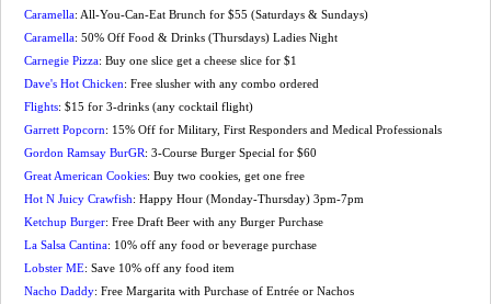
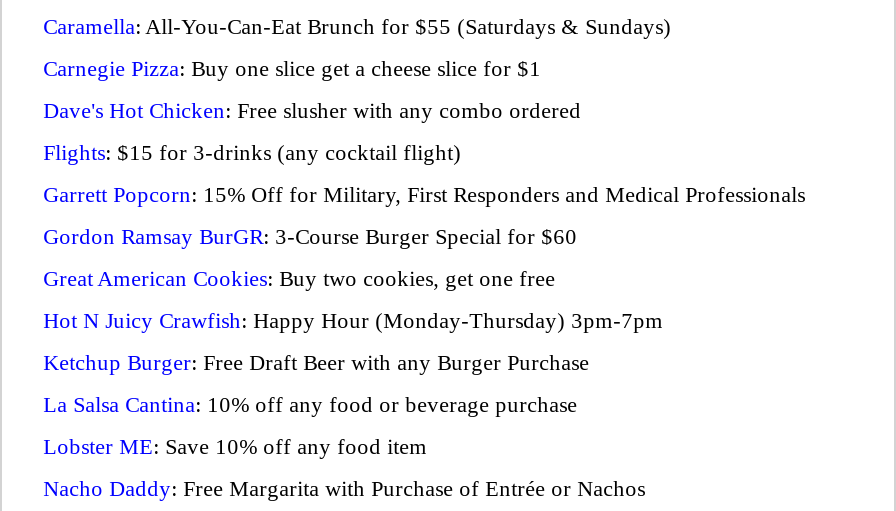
- Caramella: 50% Off Food & Drinks (Thursdays) Ladies Night
